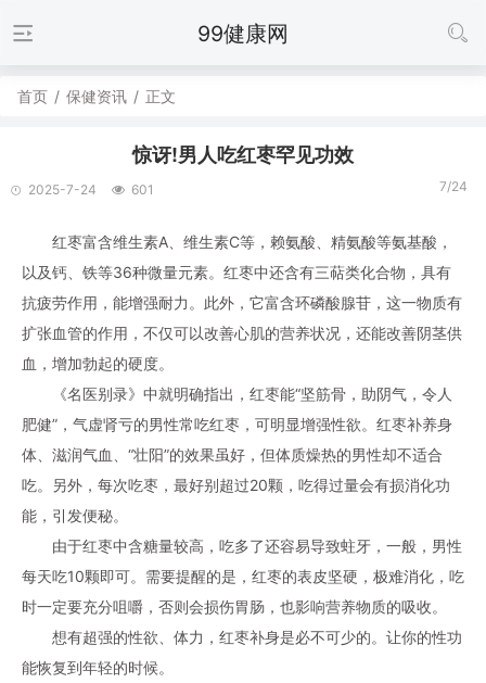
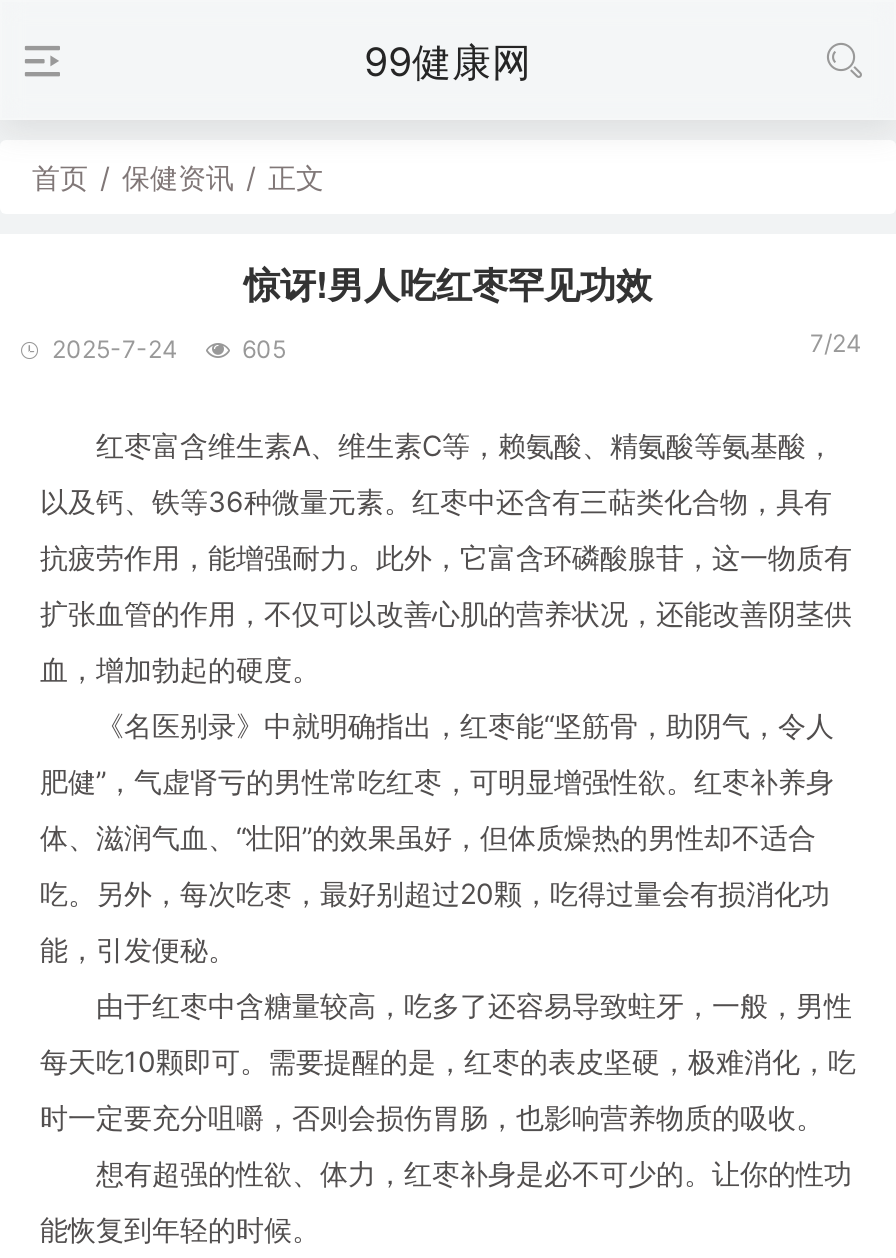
- 601
+ 605
